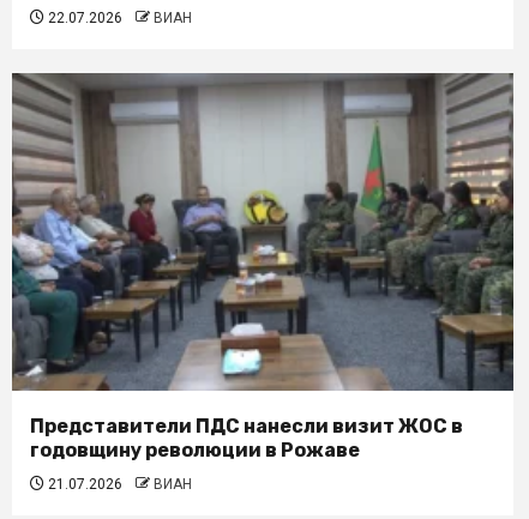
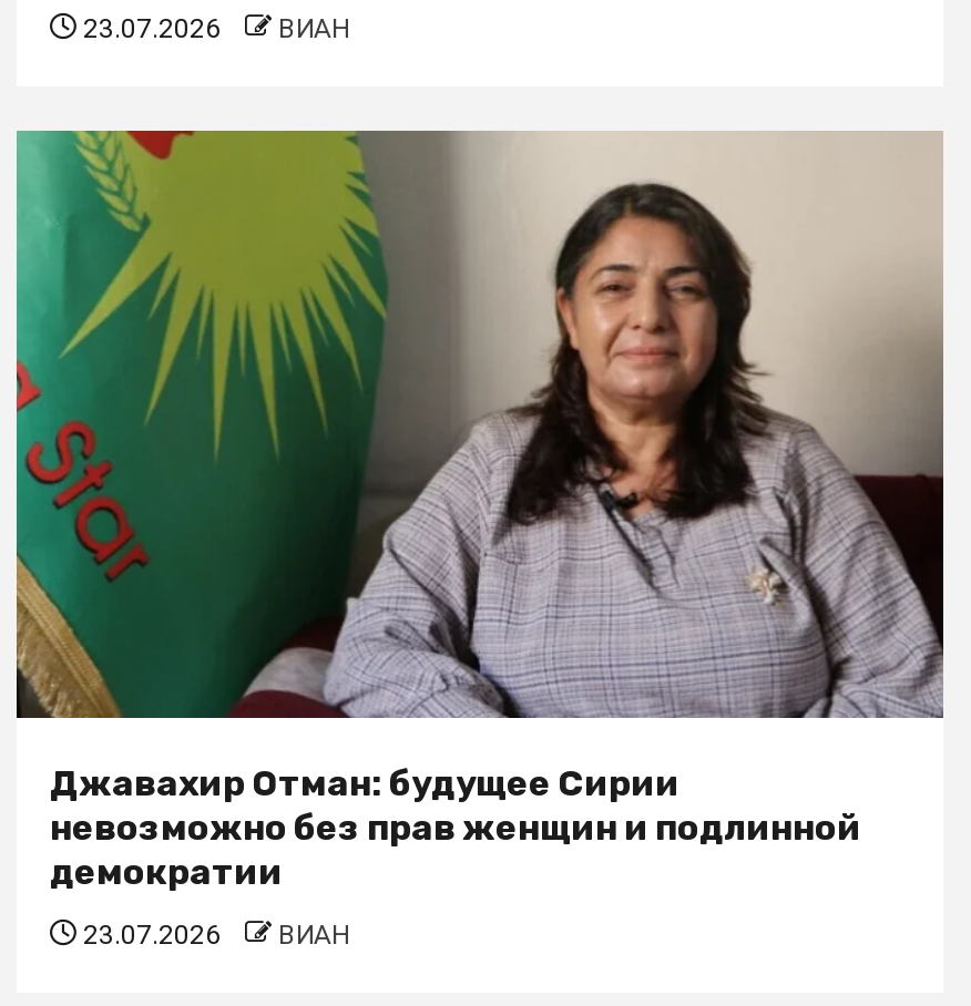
- 22.07.2026 ВИАН
+ 23.07.2026 ВИАН

- [image]
- Представители ПДС нанесли визит ЖОС в
- годовщину революции в Рожаве
+ [image]
+ Джавахир Отман: будущее Сирии
+ невозможно без прав женщин и подлинной
+ демократии

- 21.07.2026 ВИАН
+ 23.07.2026 ВИАН
